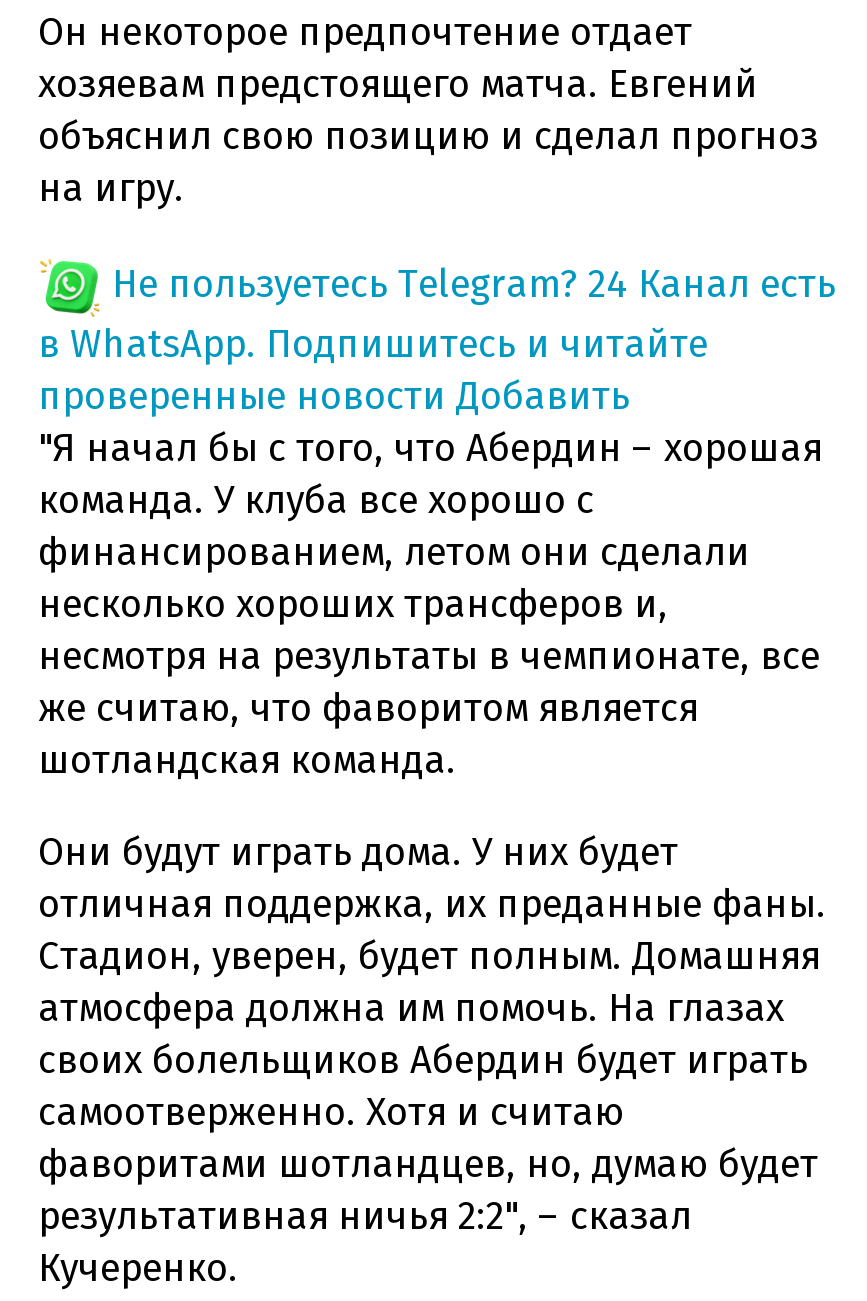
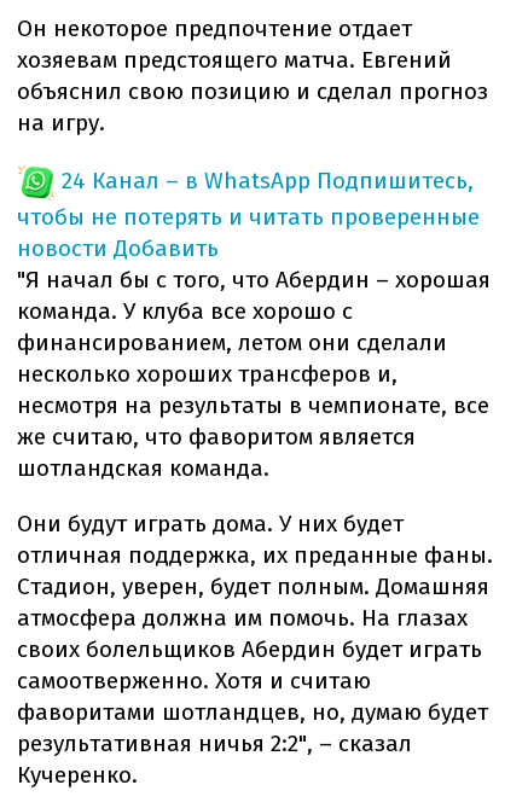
- Не пользуетесь Telegram? 24 Канал есть
- в WhatsApp. Подпишитесь и читайте
- проверенные новости Добавить
+ 24 Канал – в WhatsApp Подпишитесь,
+ чтобы не потерять и читать проверенные
+ новости Добавить
